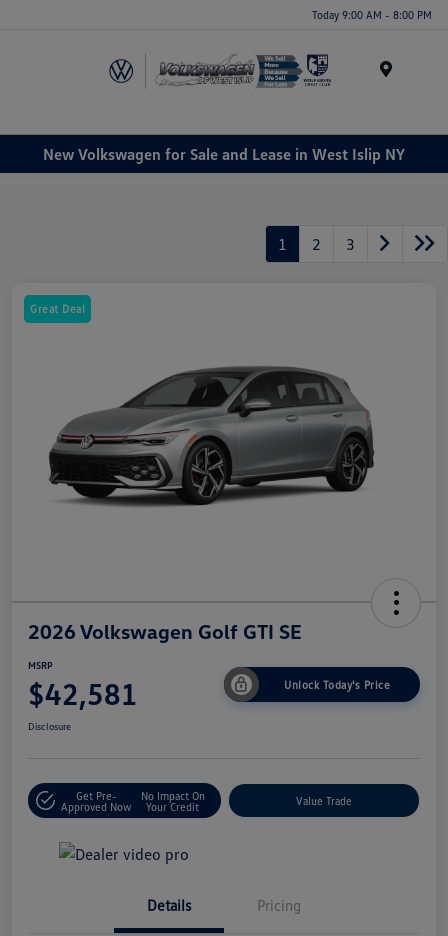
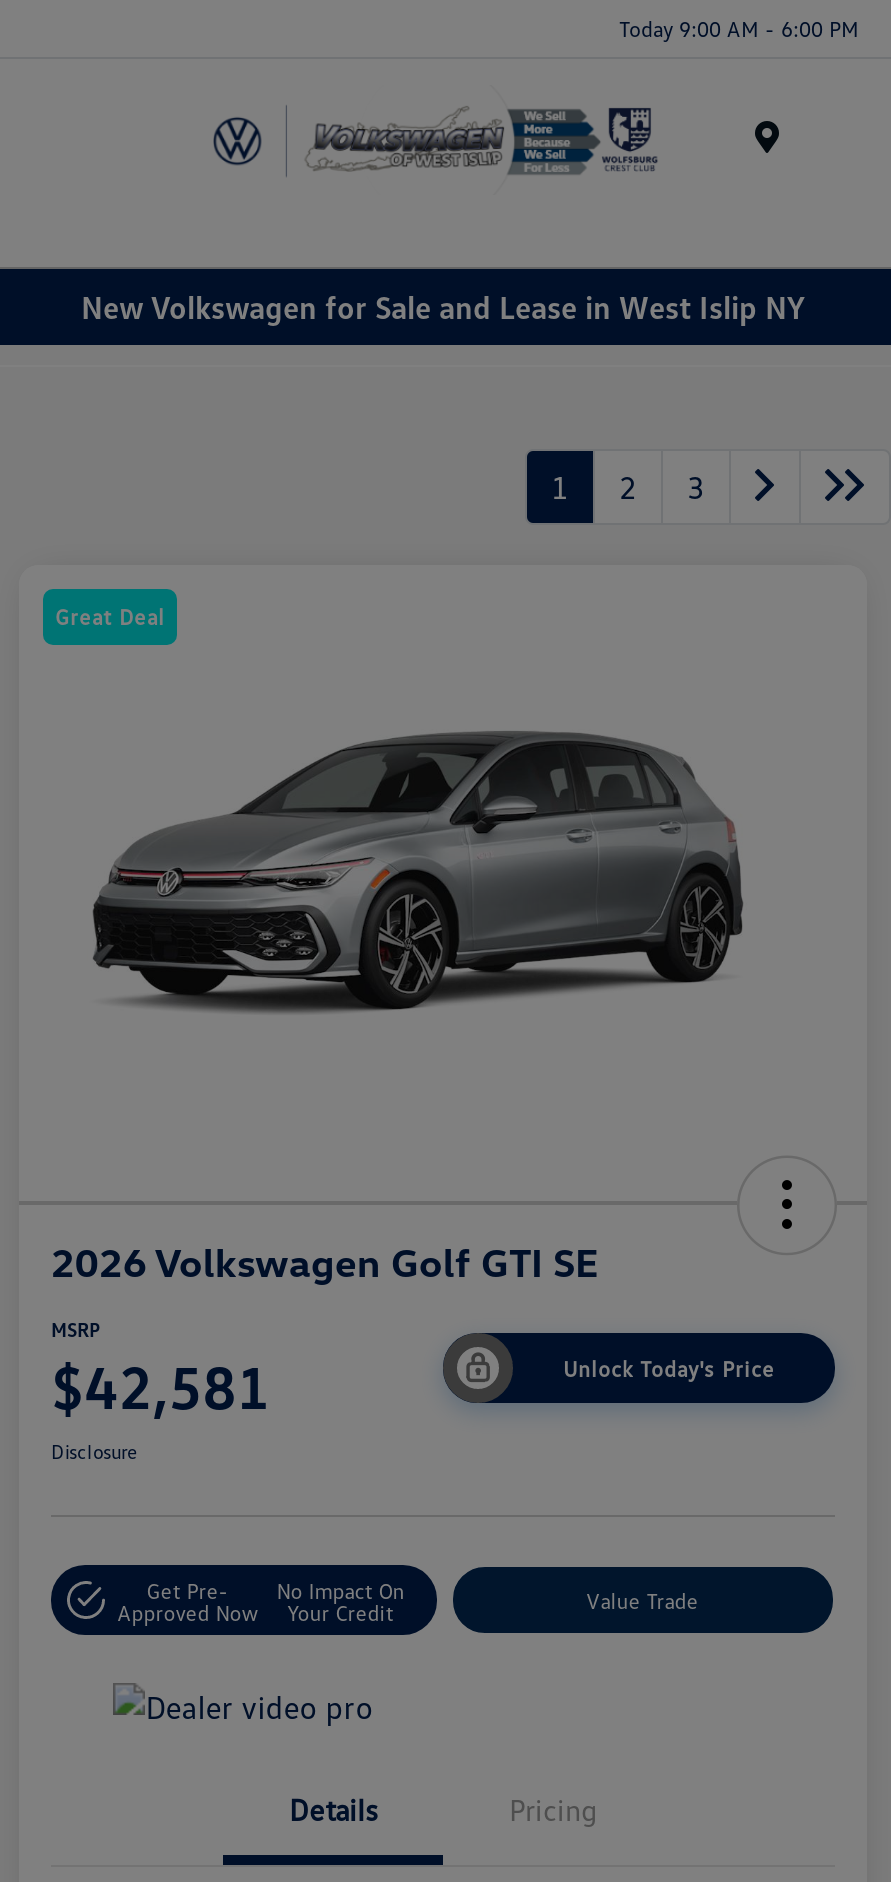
- Today 9:00 AM - 8:00 PM
+ Today 9:00 AM - 6:00 PM
